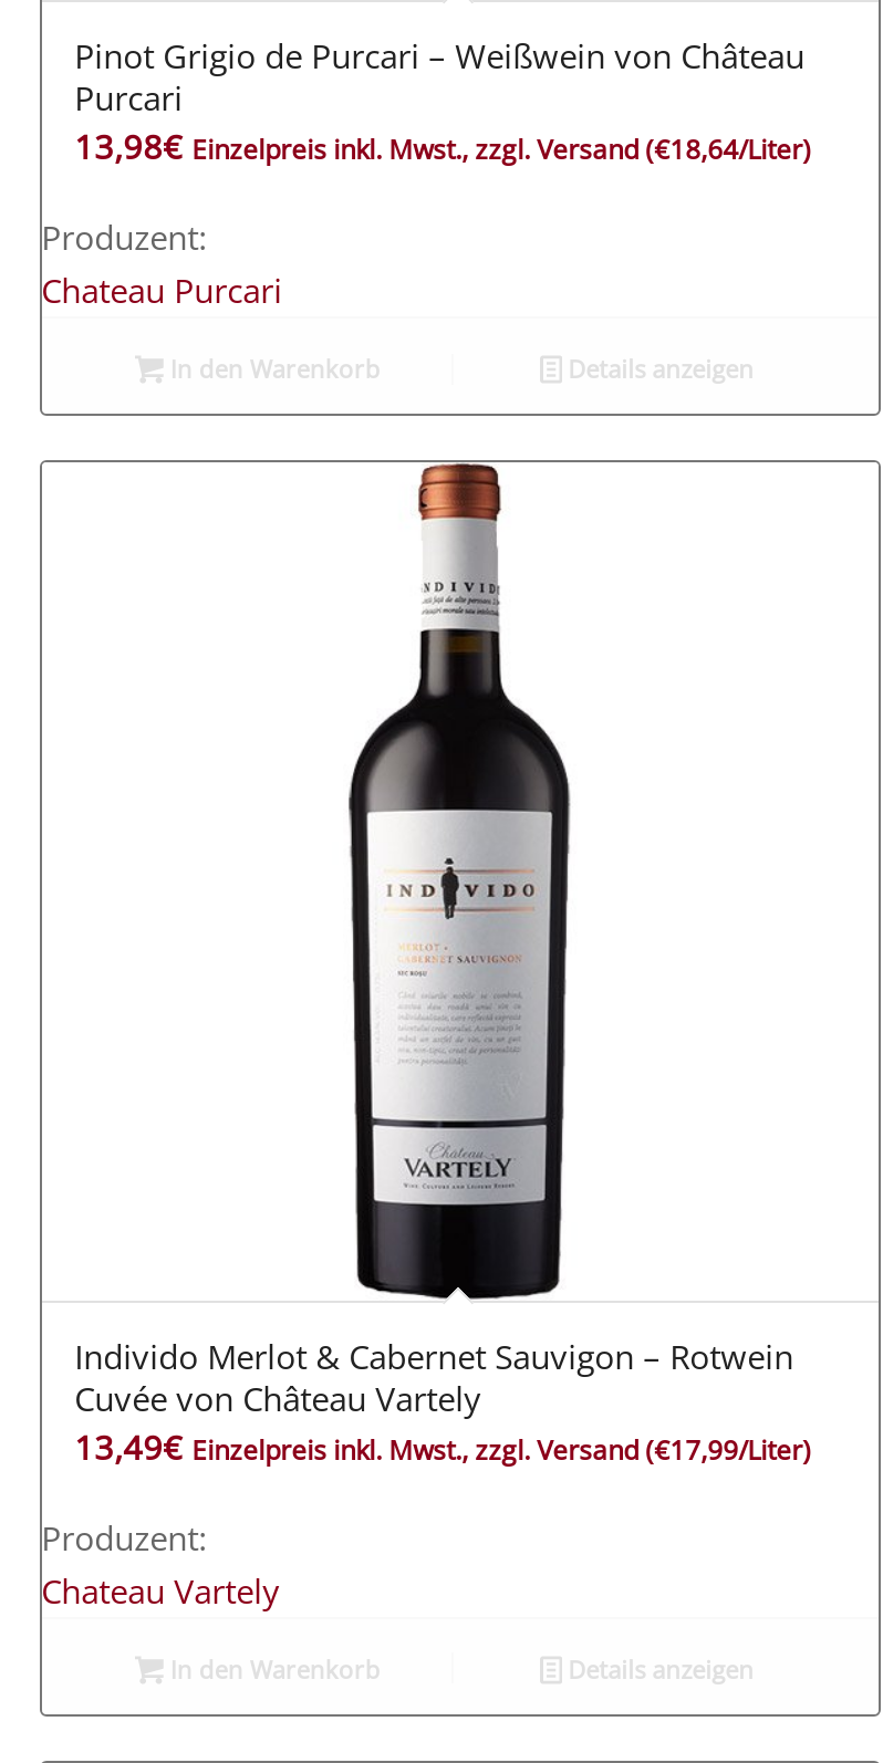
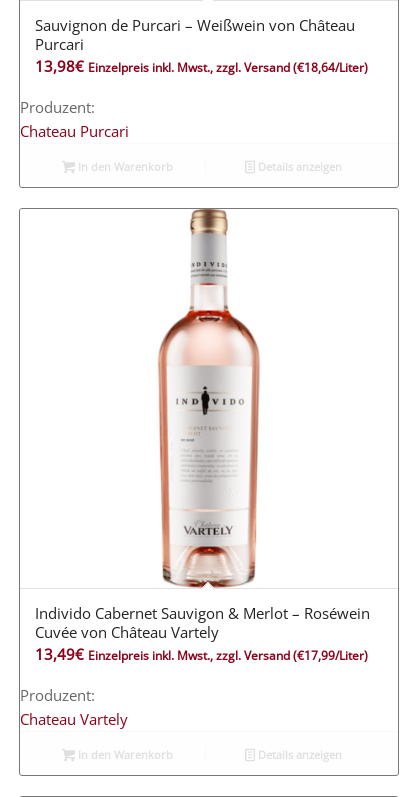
- Pinot Grigio de Purcari – Weißwein von Château
+ Sauvignon de Purcari – Weißwein von Château

- [image]
- Individo Merlot & Cabernet Sauvigon – Rotwein
+ [image]
+ Individo Cabernet Sauvigon & Merlot – Roséwein
